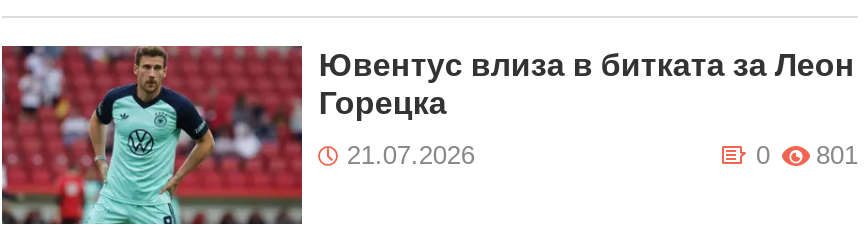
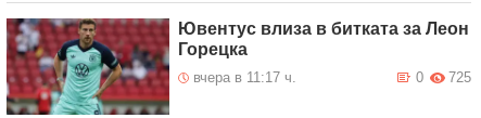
- 21.07.2026
- 801
+ вчера в 11:17 ч.
+ 725
